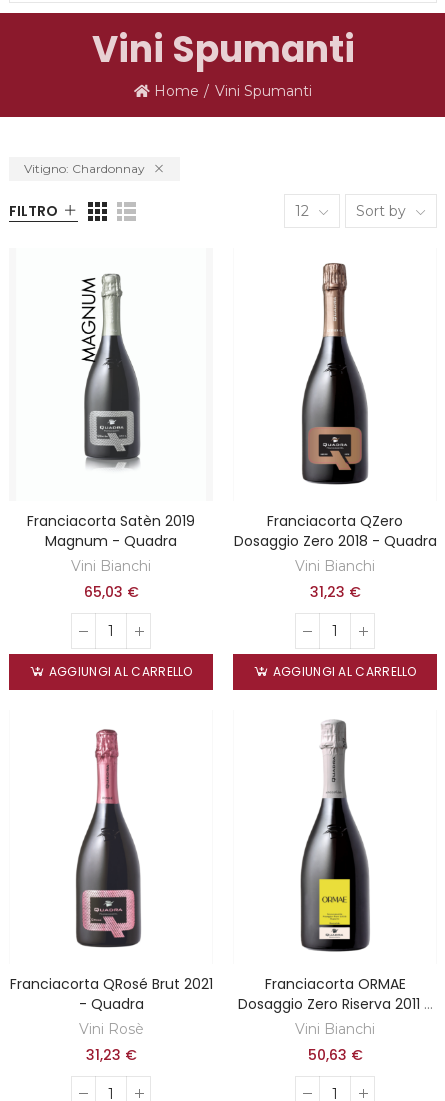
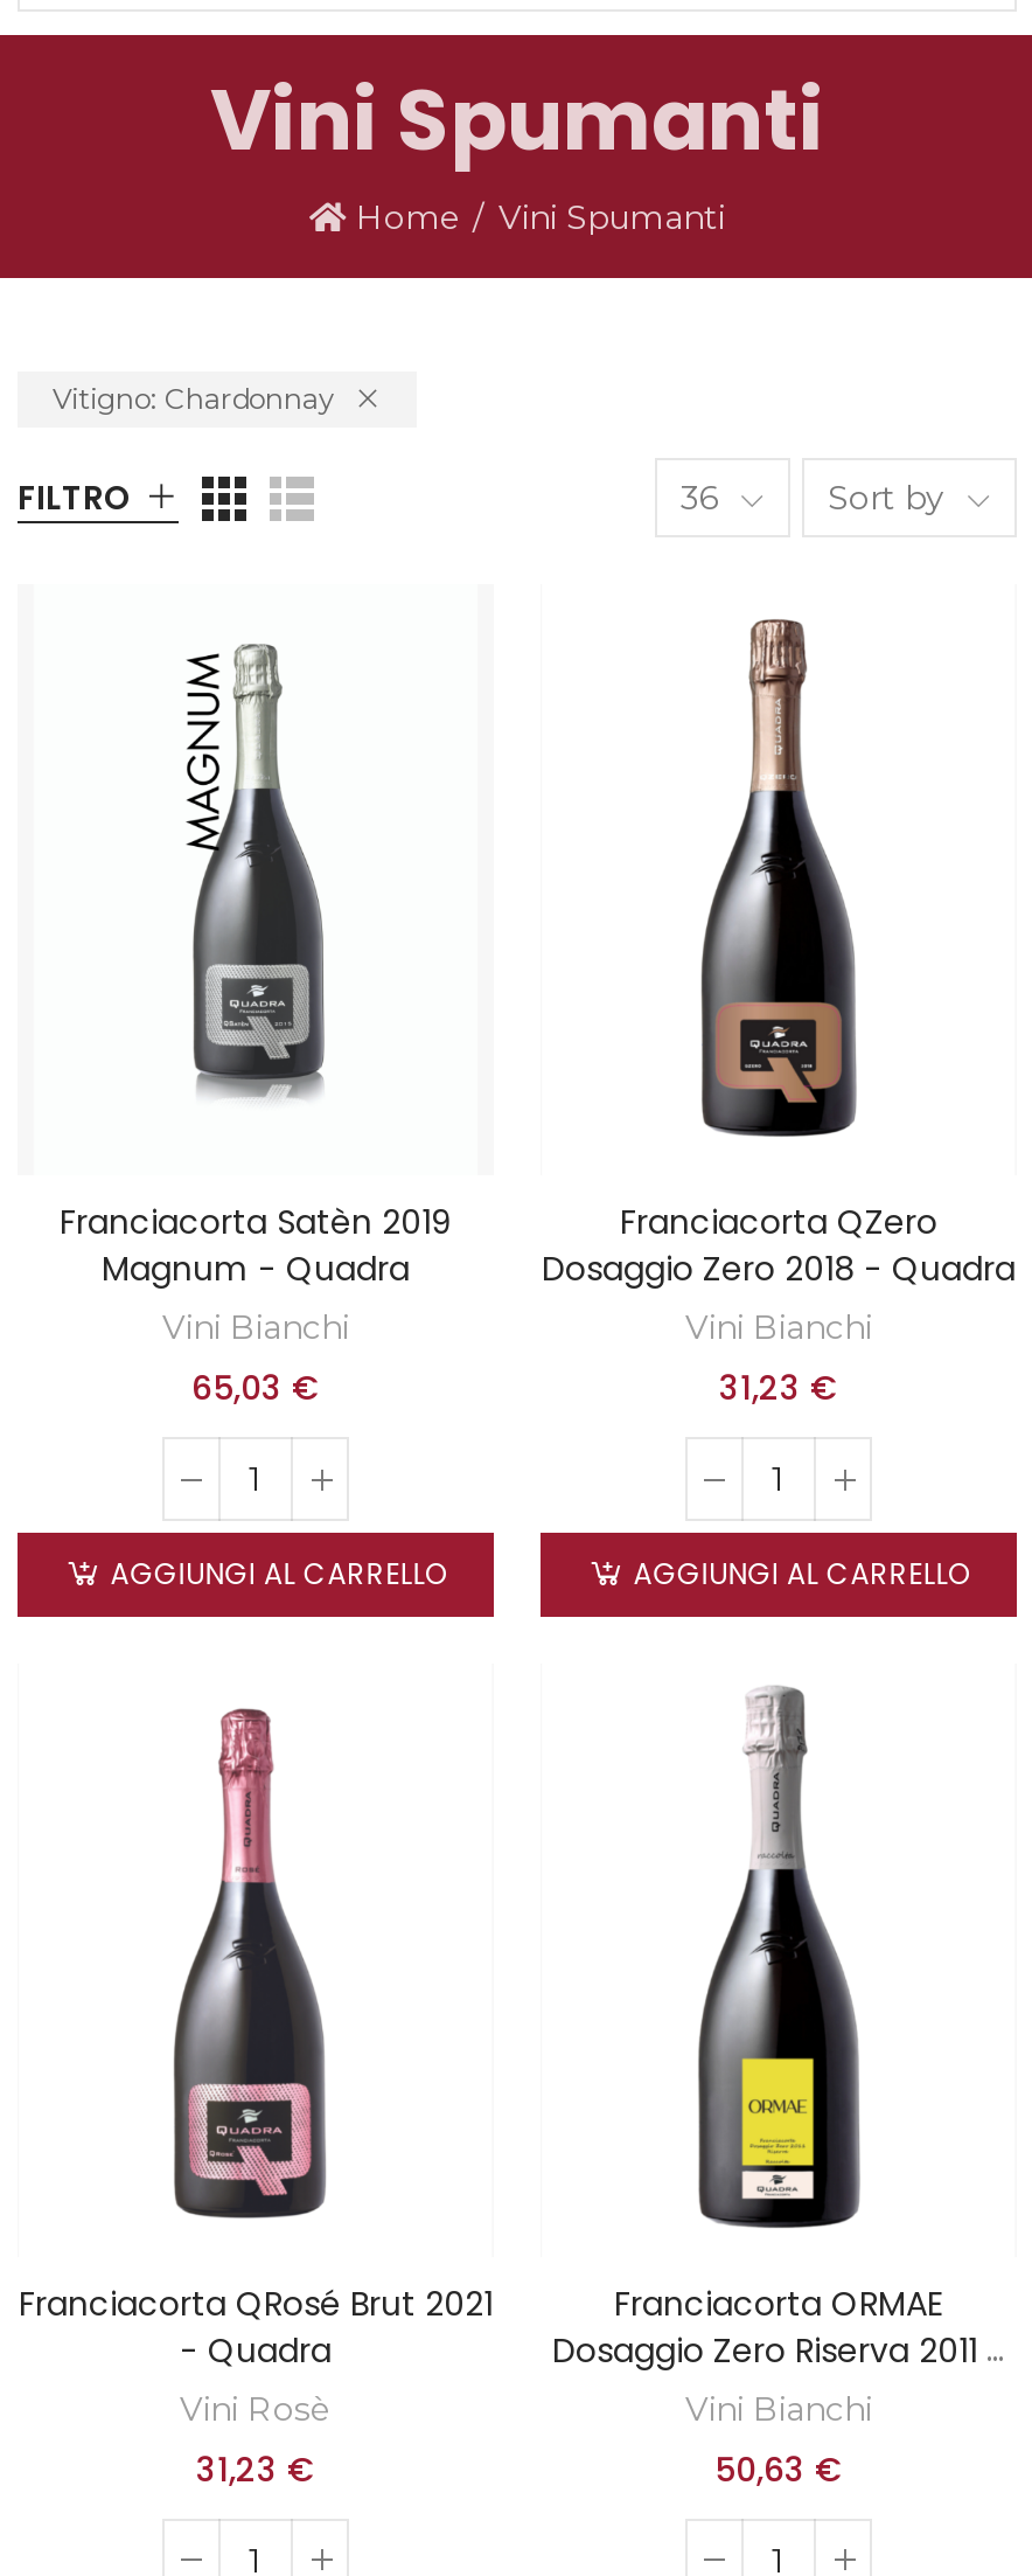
- 12
+ 36
